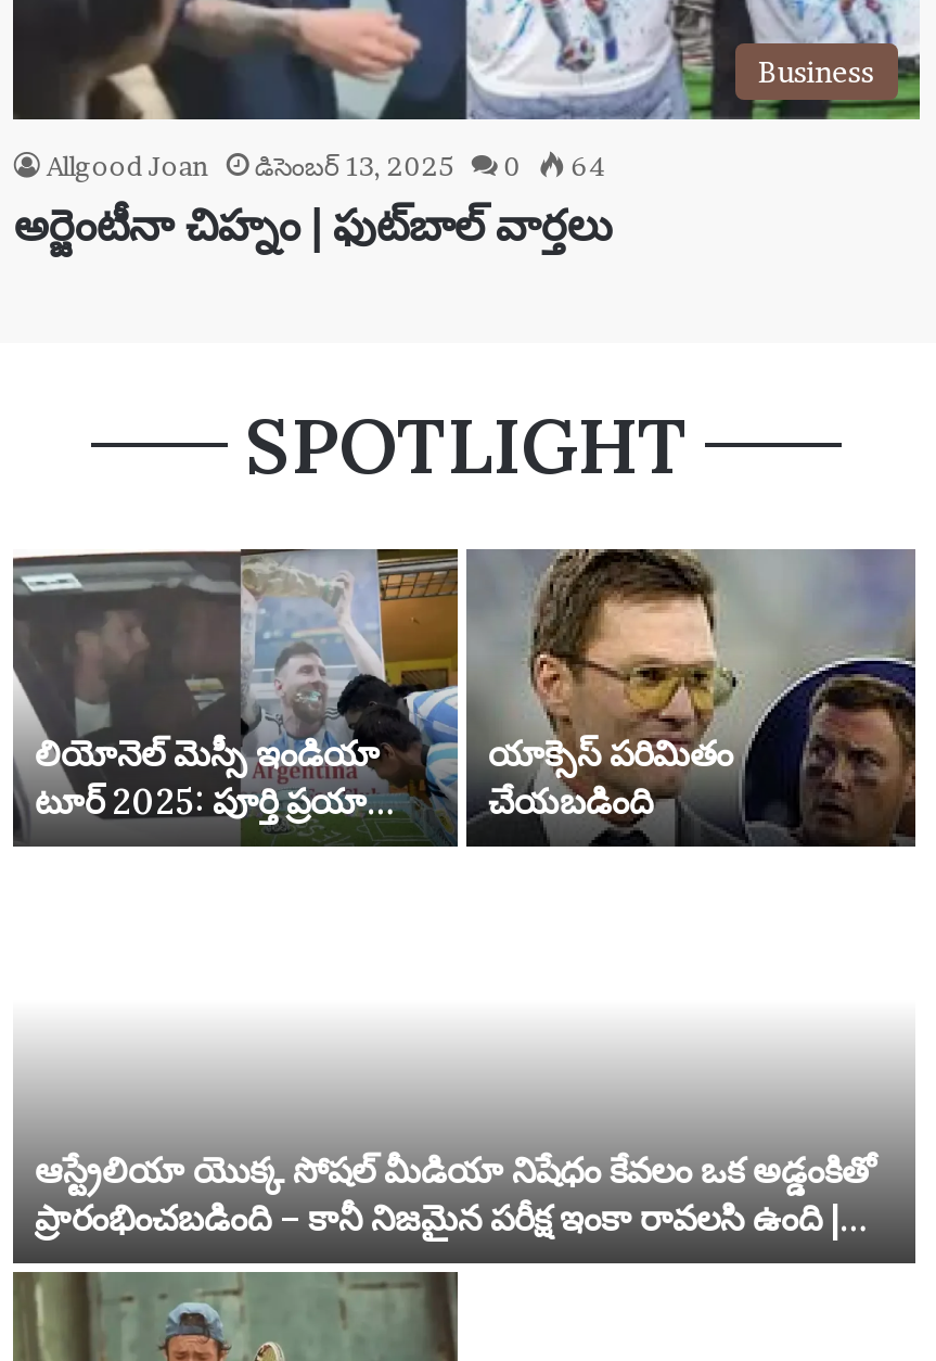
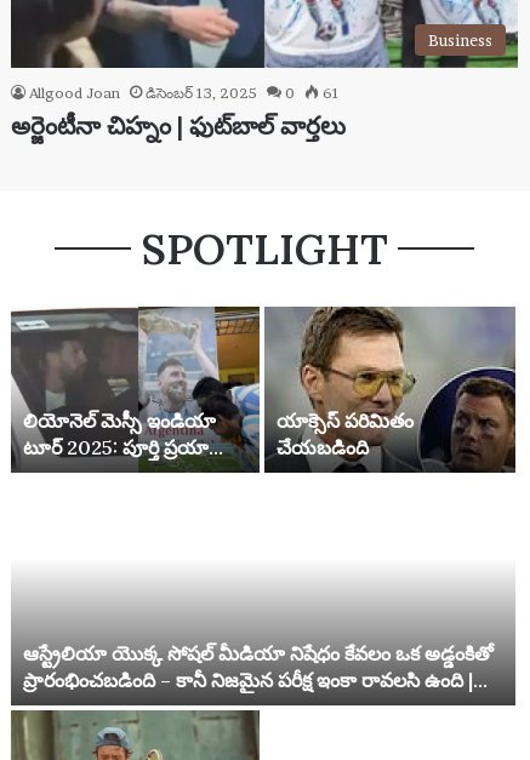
- Allgood Joan డిసెంబర్ 13, 2025 0 64
+ Allgood Joan డిసెంబర్ 13, 2025 0 61
